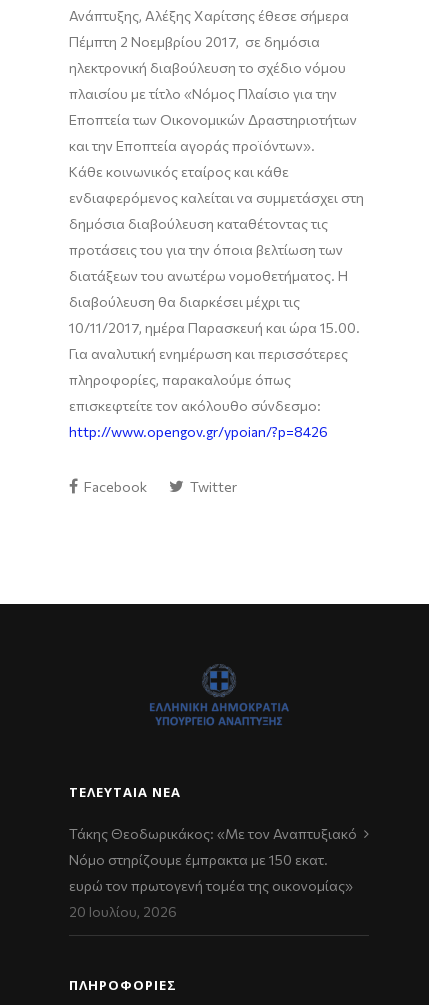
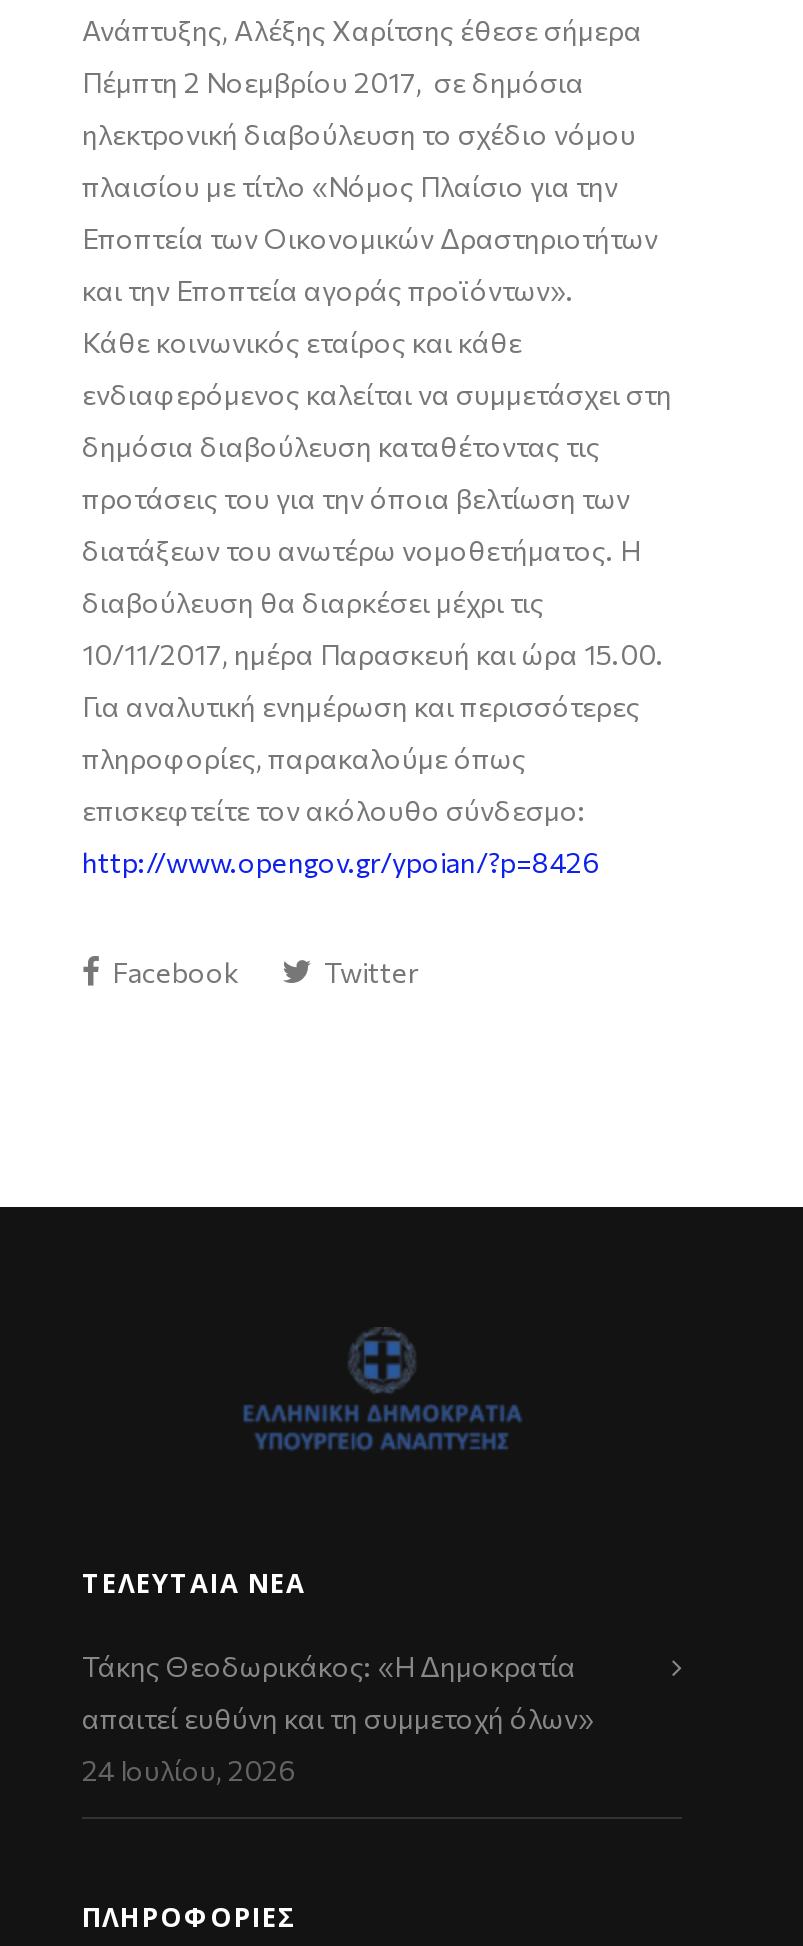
- Τάκης Θεοδωρικάκος: «Με τον Αναπτυξιακό
- Νόμο στηρίζουμε έμπρακτα με 150 εκατ.
- ευρώ τον πρωτογενή τομέα της οικονομίας»
- 20 Ιουλίου, 2026
+ Τάκης Θεοδωρικάκος: «Η Δημοκρατία
+ απαιτεί ευθύνη και τη συμμετοχή όλων»
+ 24 Ιουλίου, 2026
